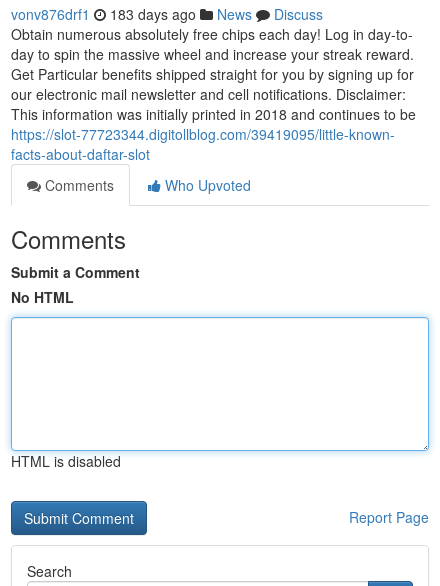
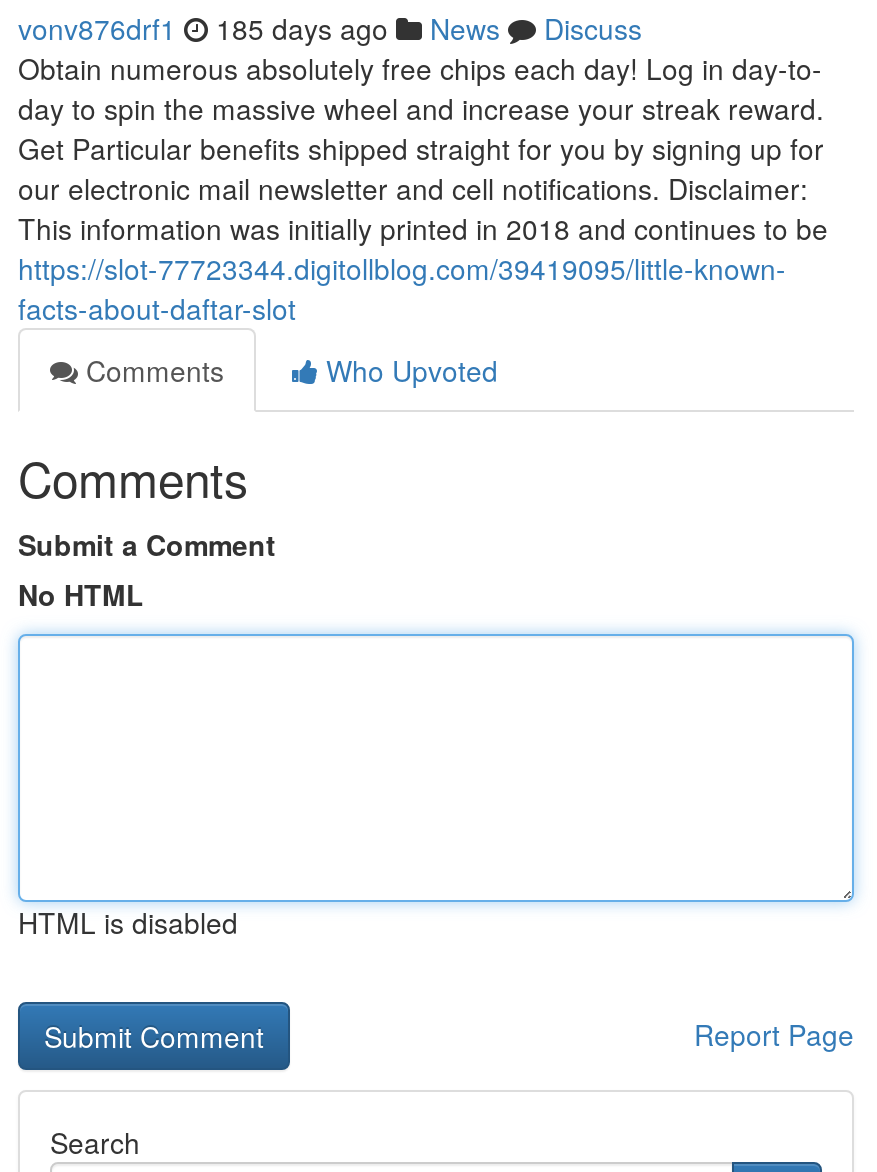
- vonv876drf1 183 days ago News Discuss
+ vonv876drf1 185 days ago News Discuss
